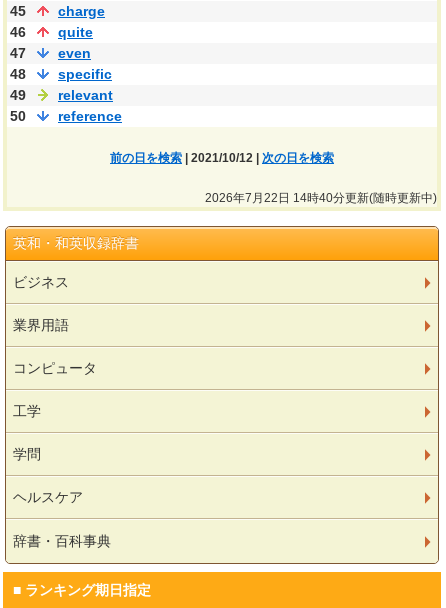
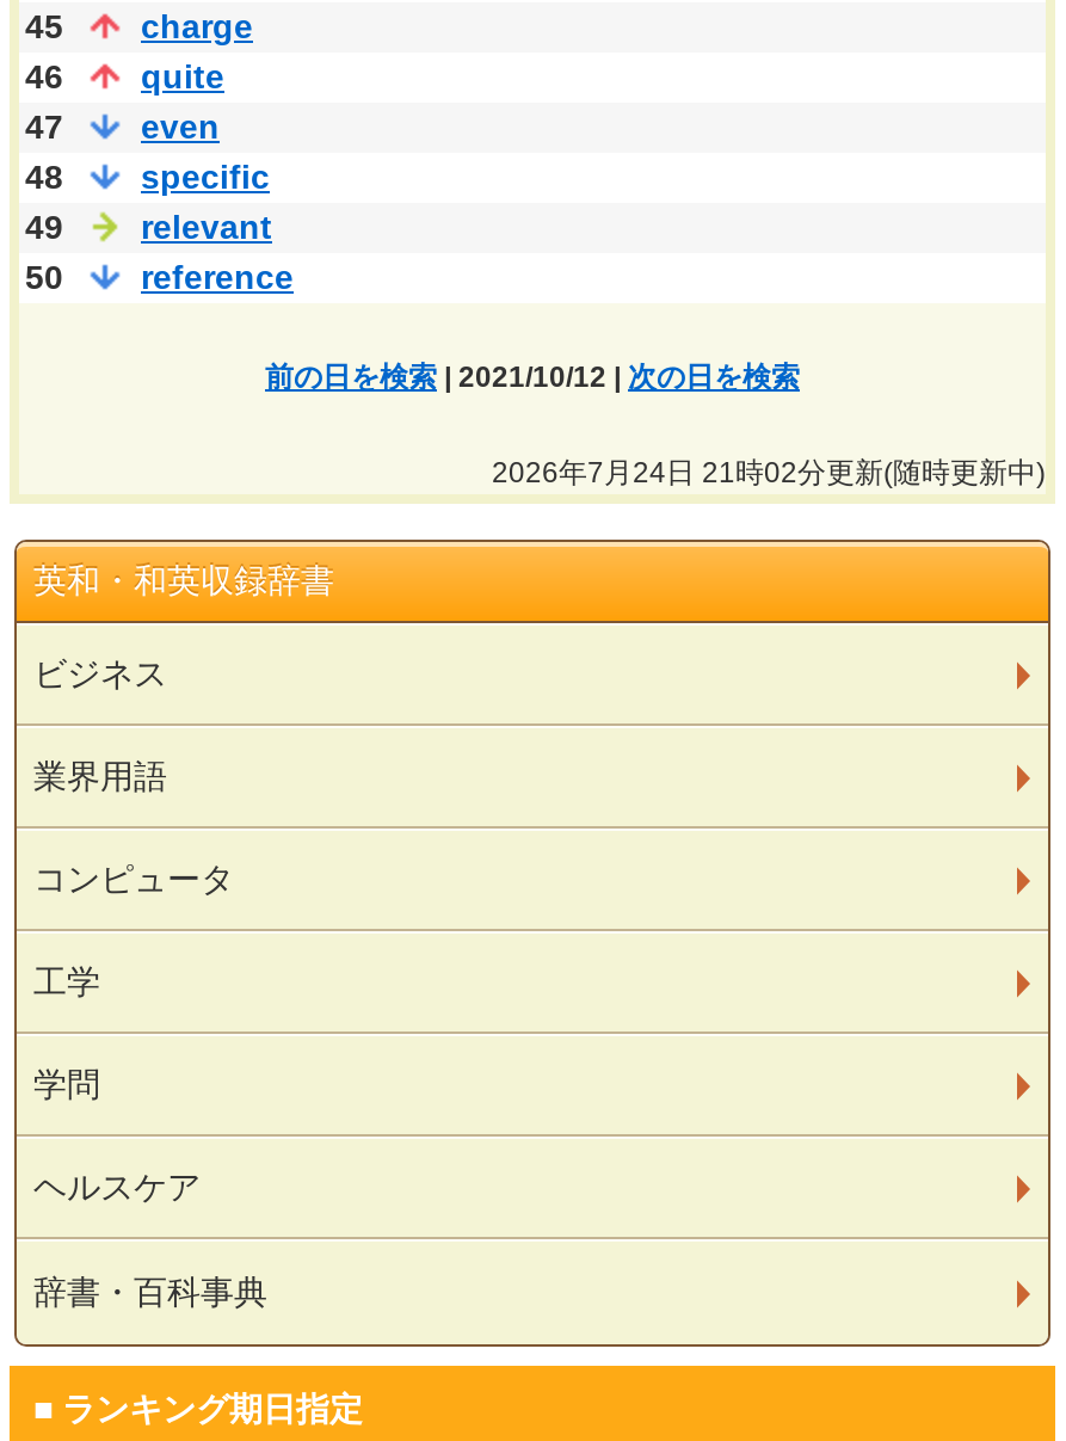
- 2026年7月22日 14時40分更新(随時更新中)
+ 2026年7月24日 21時02分更新(随時更新中)
